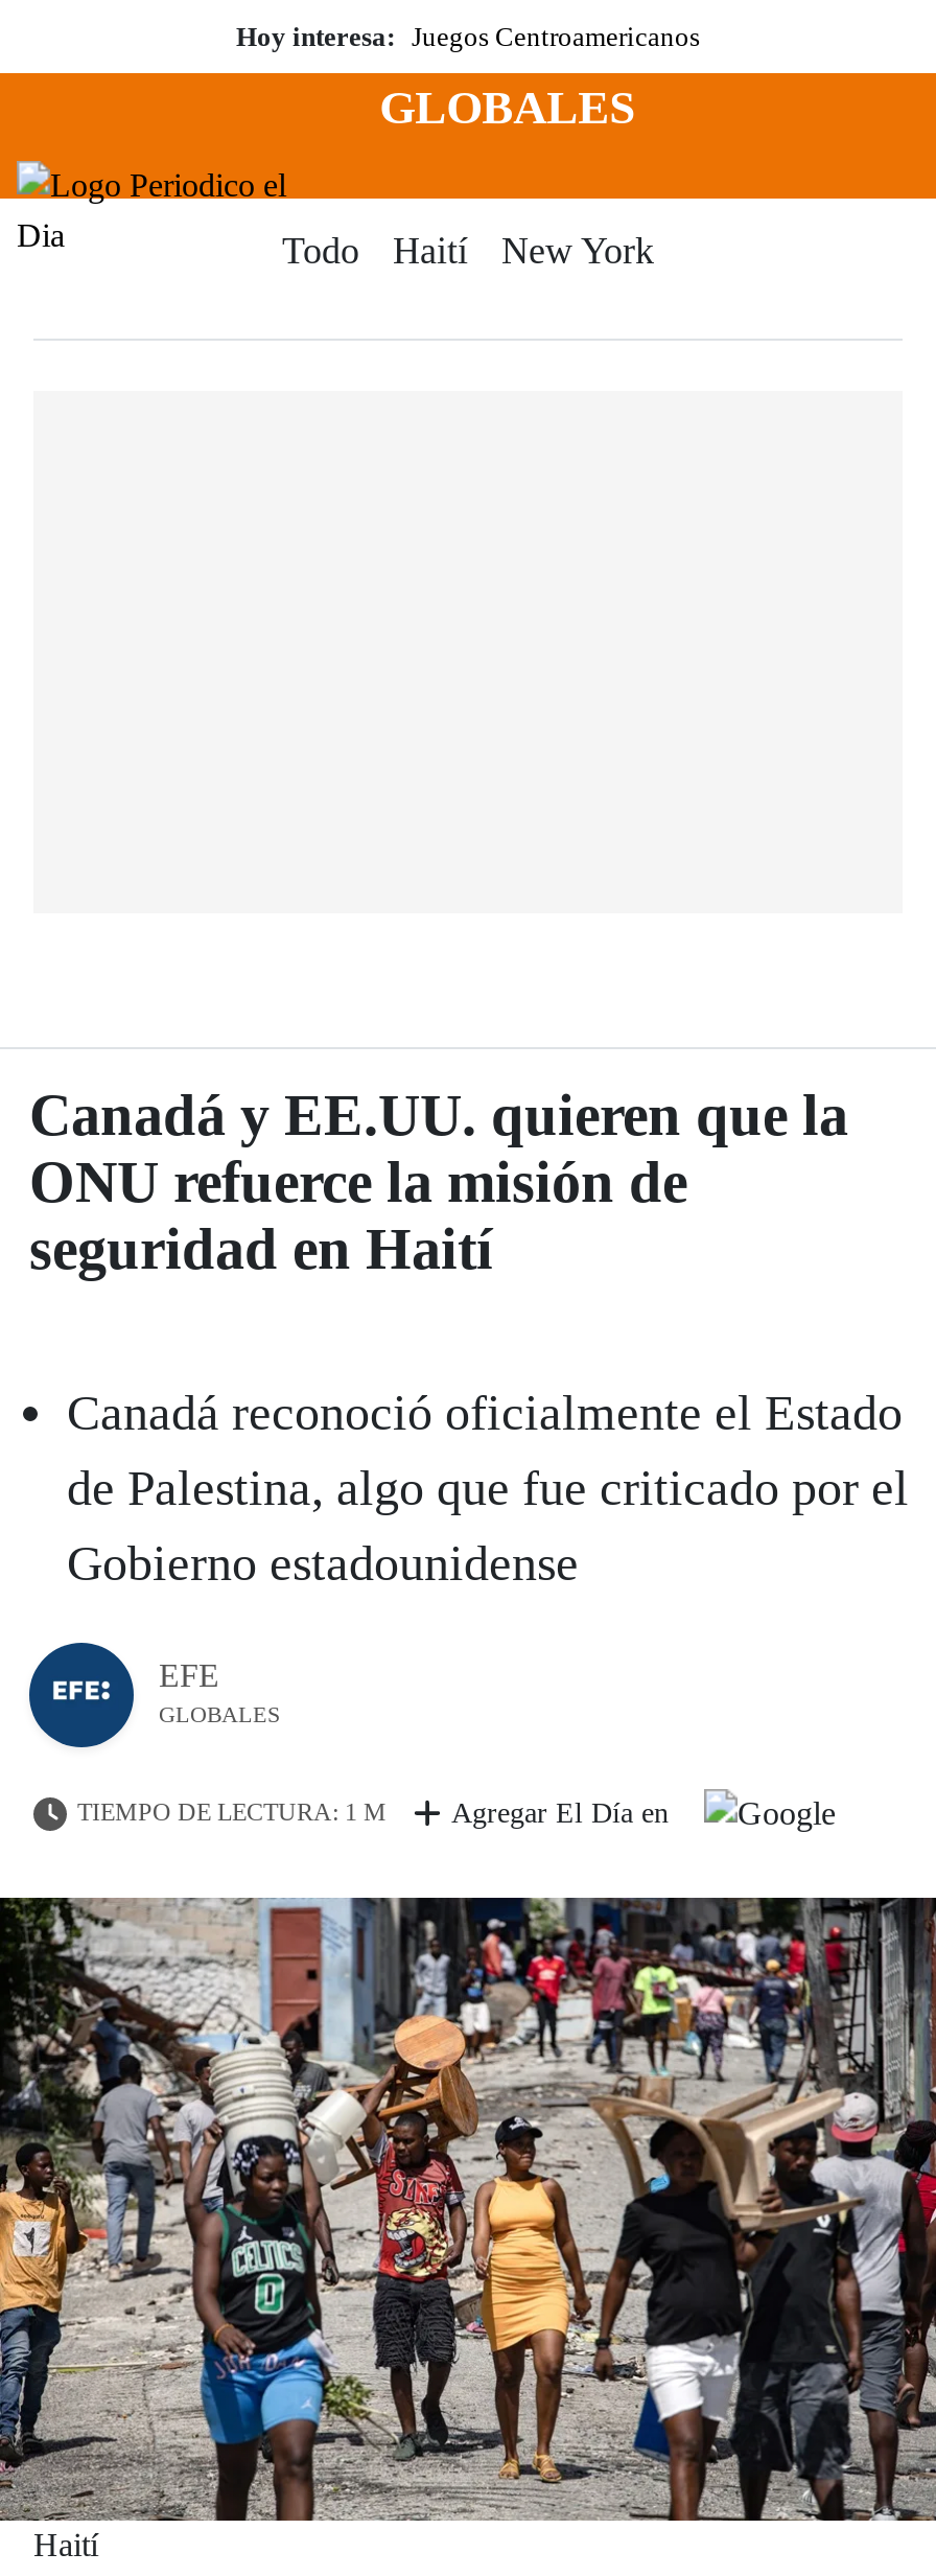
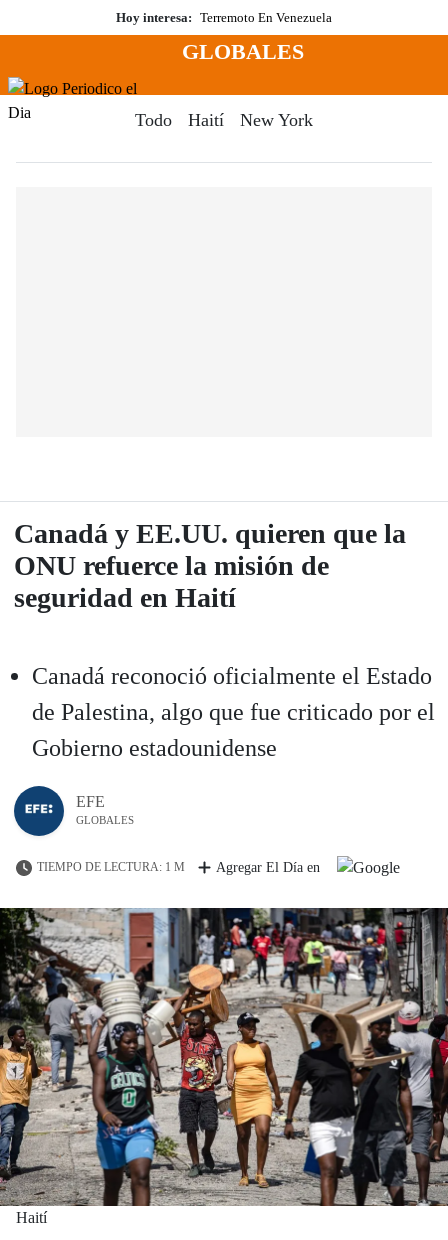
- Hoy interesa: Juegos Centroamericanos
+ Hoy interesa: Terremoto En Venezuela
